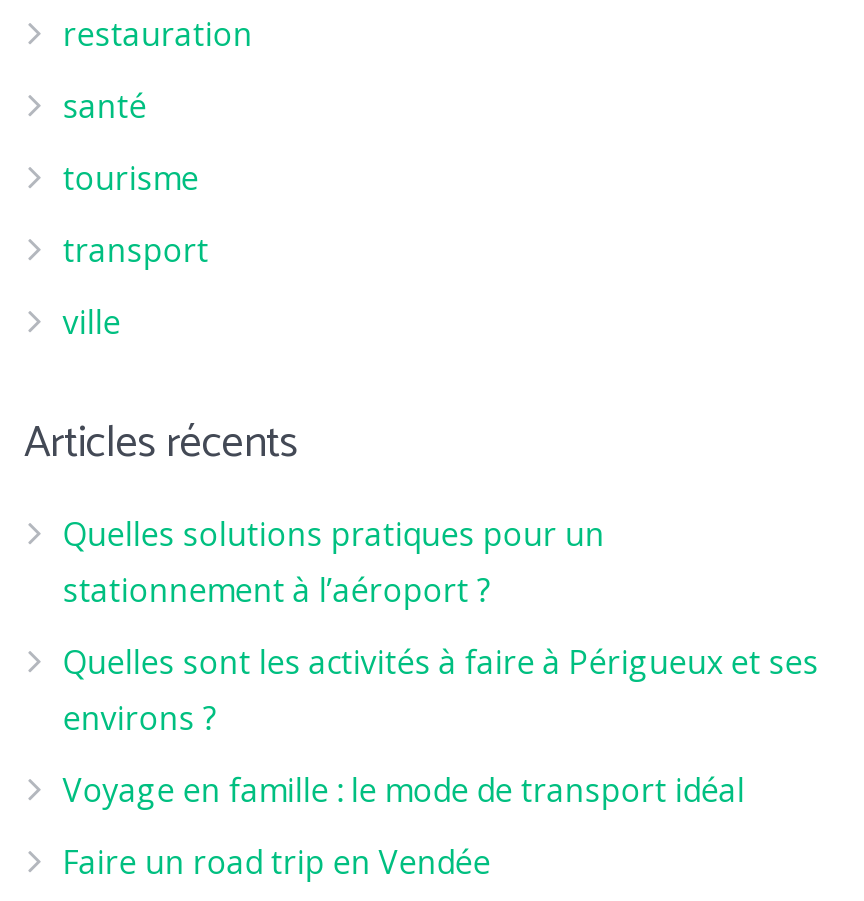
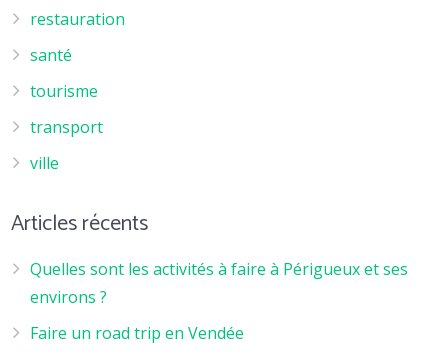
- Quelles solutions pratiques pour un
- stationnement à l’aéroport ?

- Voyage en famille : le mode de transport idéal
